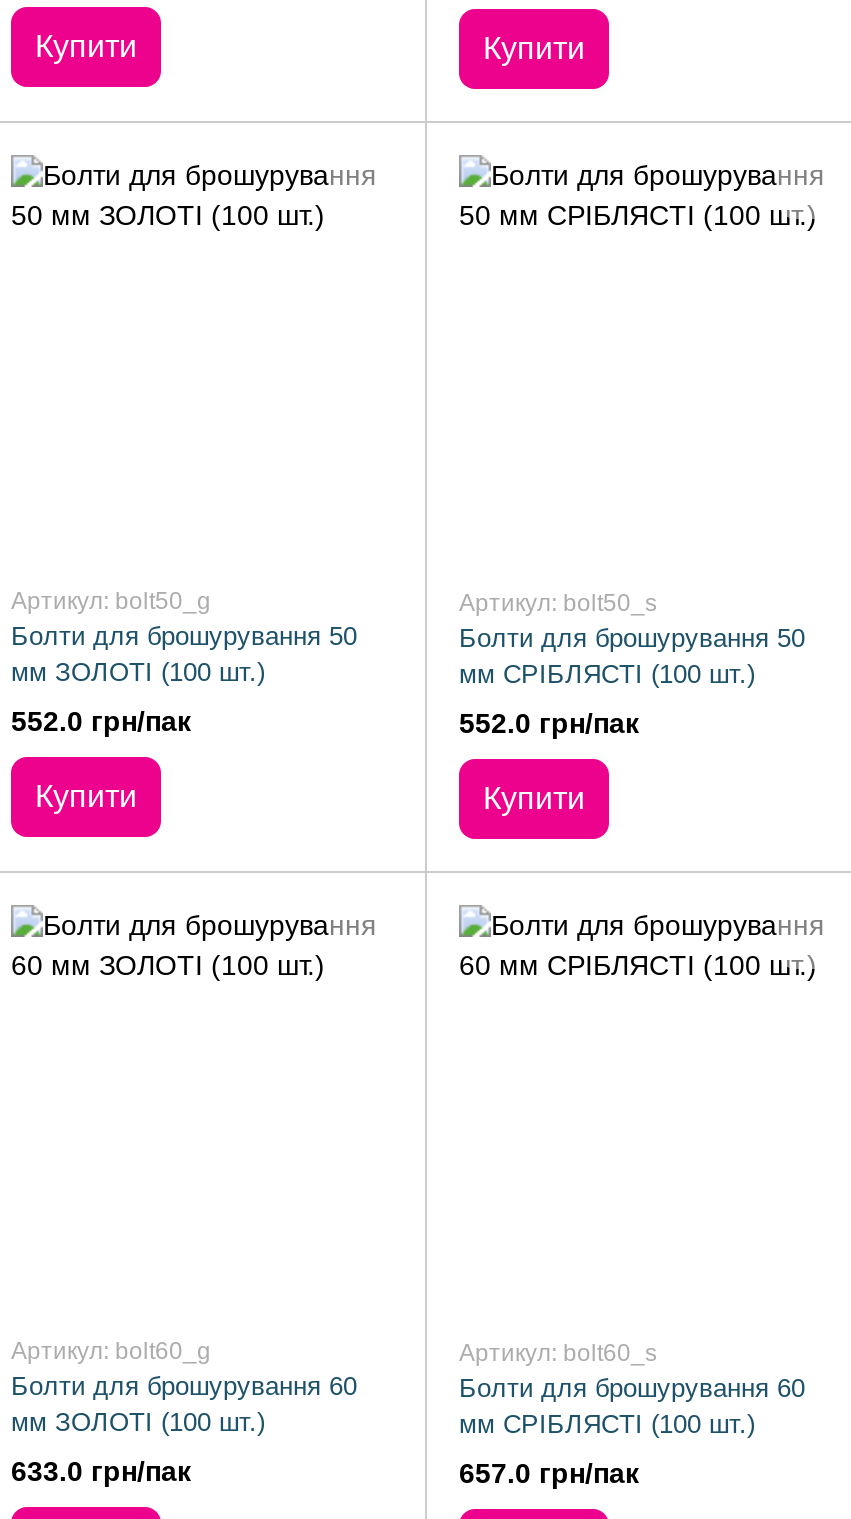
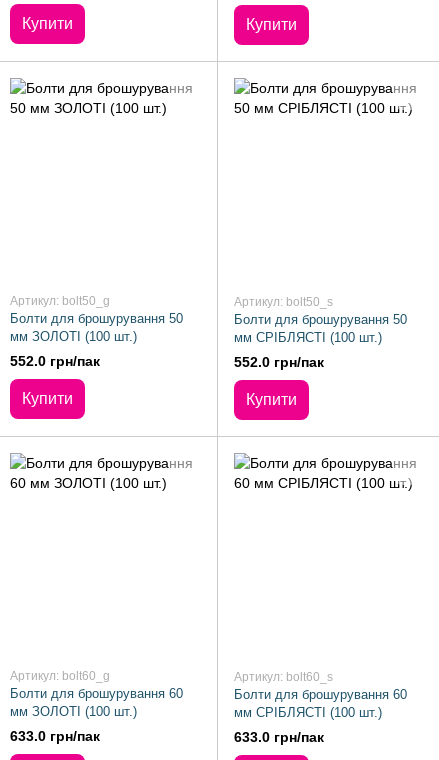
- 657.0 грн/пак
+ 633.0 грн/пак
